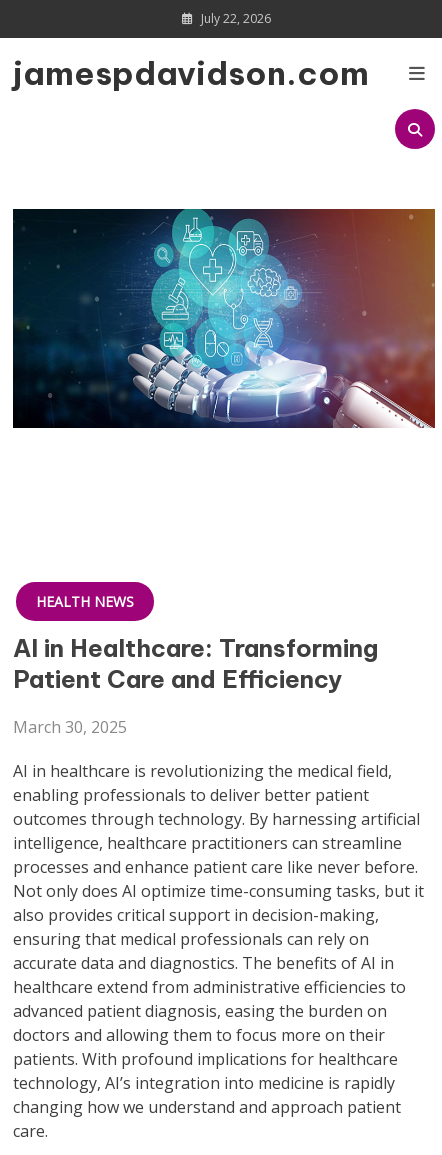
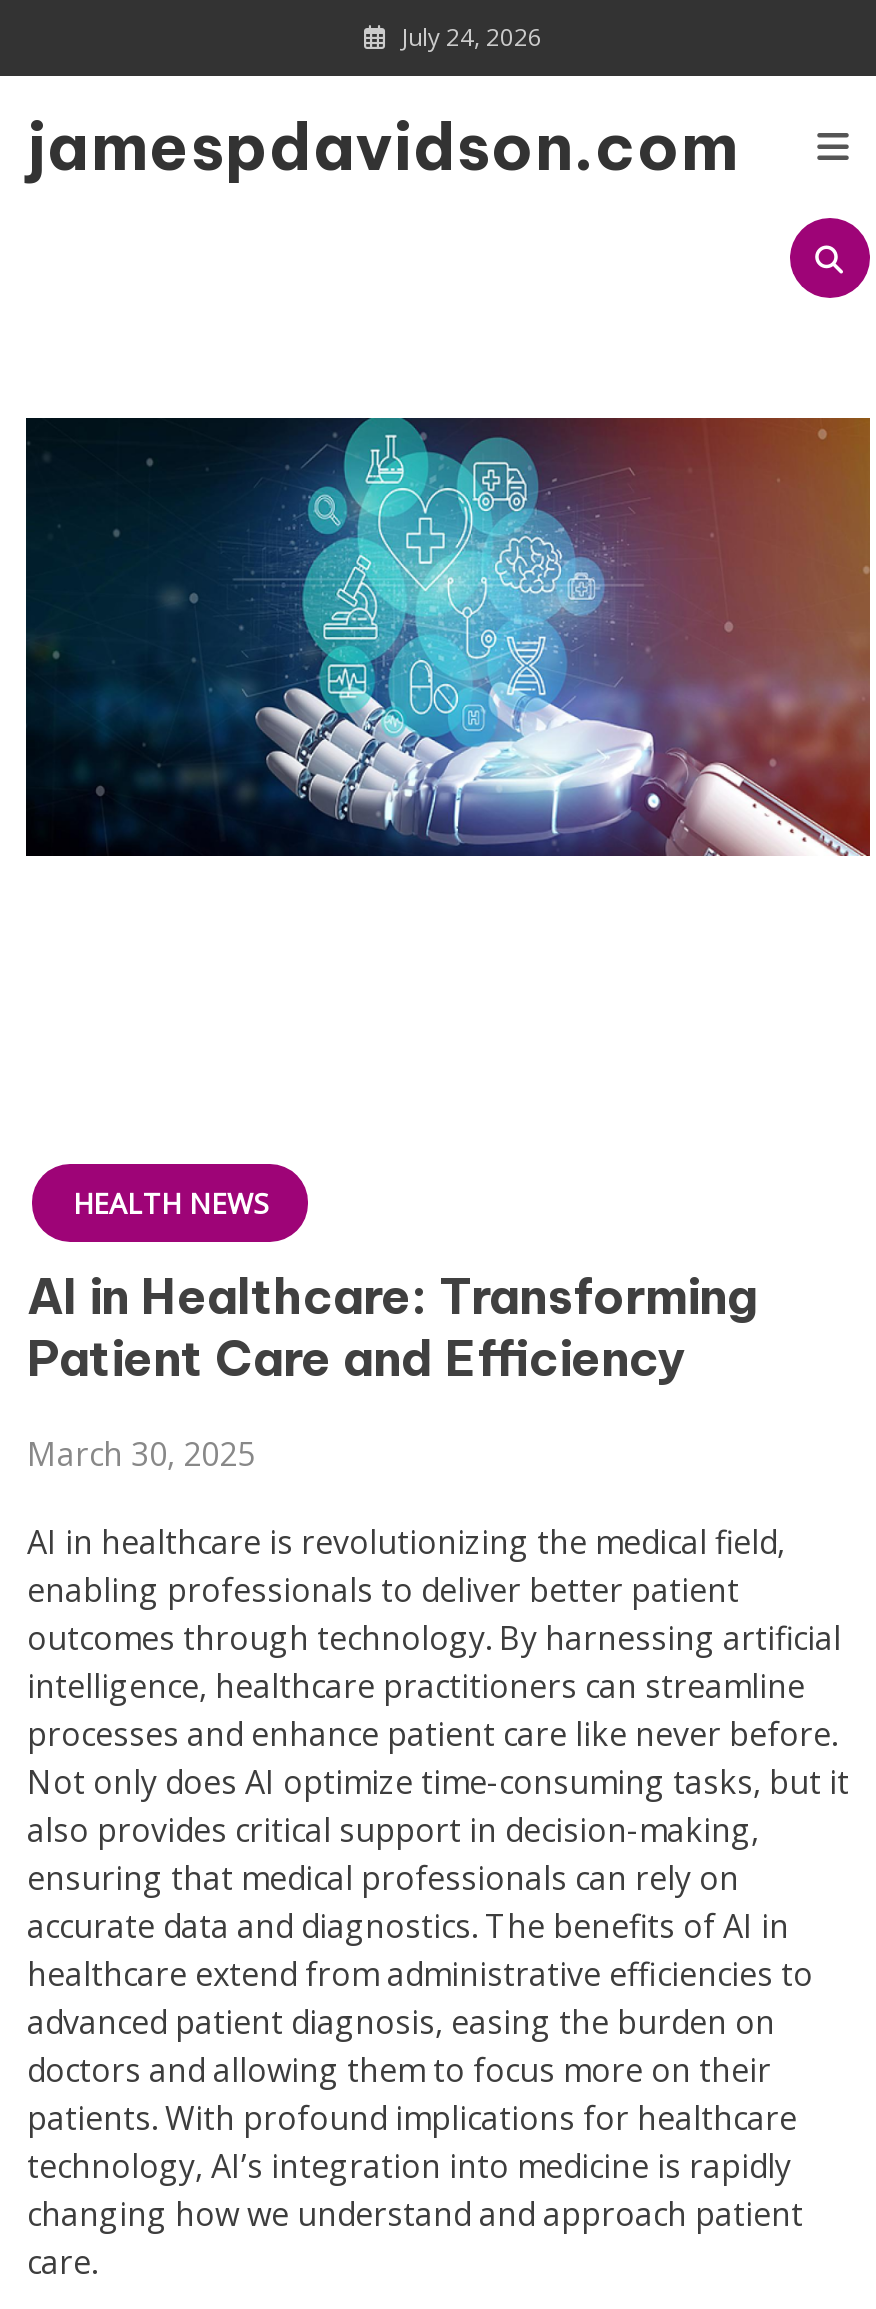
- July 22, 2026
+ July 24, 2026
